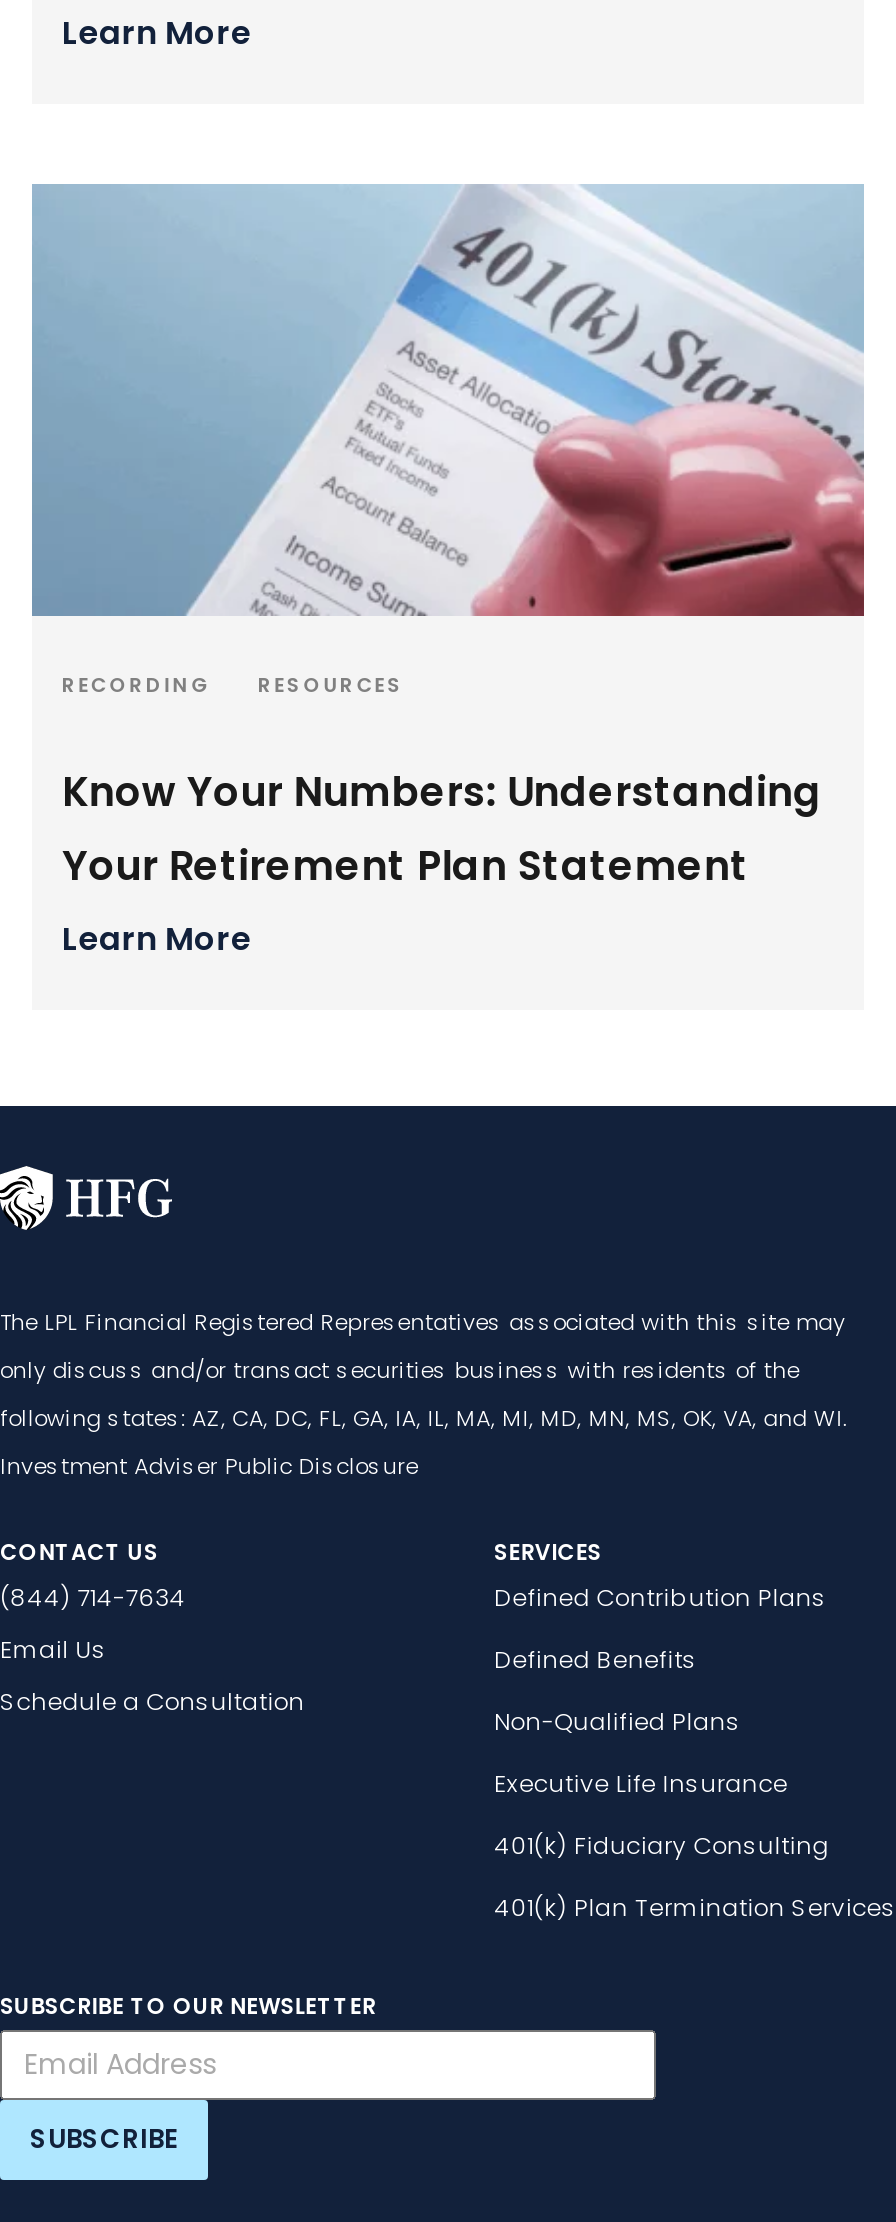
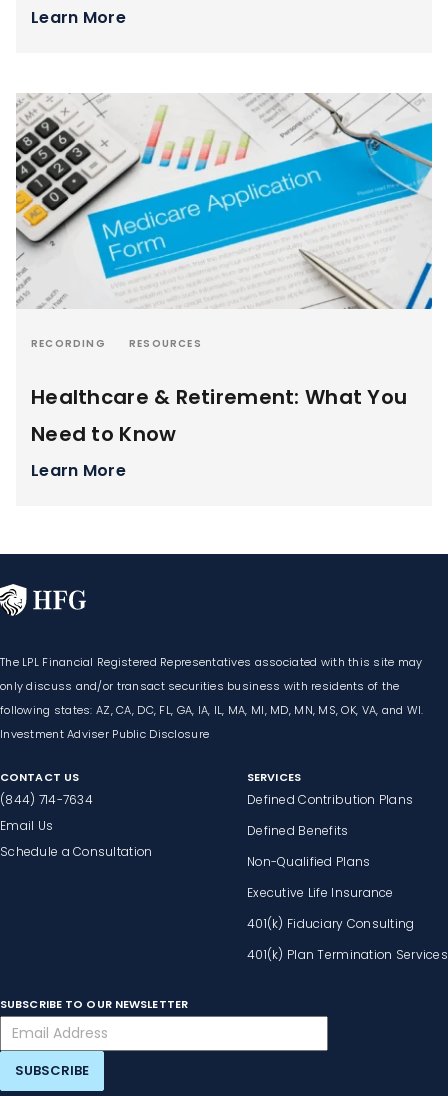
- [image]
+ [image]

- Know Your Numbers: Understanding
- Your Retirement Plan Statement
+ Healthcare & Retirement: What You
+ Need to Know
